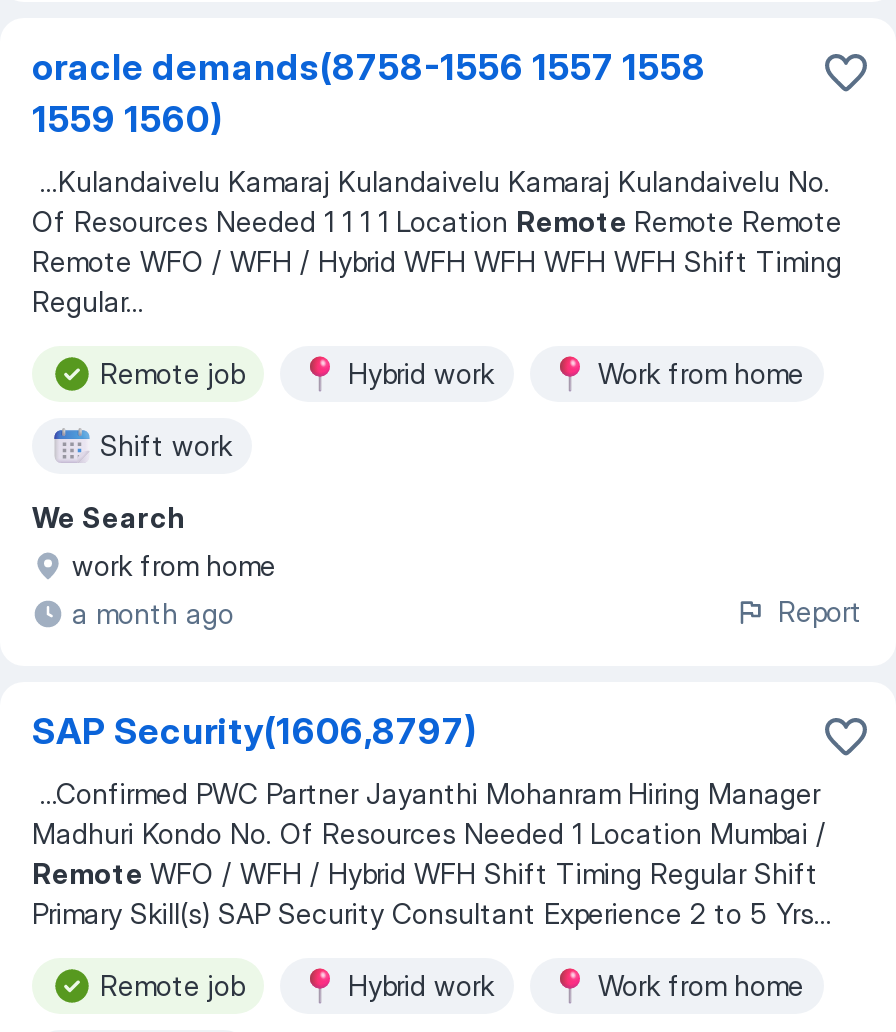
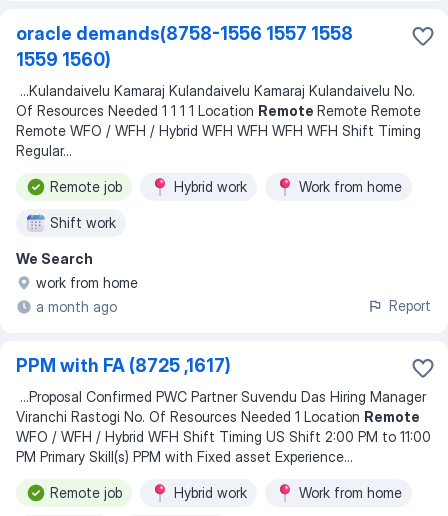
- SAP Security(1606,8797)
+ PPM with FA (8725 ,1617)

- ...Confirmed PWC Partner Jayanthi Mohanram Hiring Manager
- Madhuri Kondo No. Of Resources Needed 1 Location Mumbai /
- Remote WFO / WFH / Hybrid WFH Shift Timing Regular Shift
- Primary Skill(s) SAP Security Consultant Experience 2 to 5 Yrs...
+ ...Proposal Confirmed PWC Partner Suvendu Das Hiring Manager
+ Viranchi Rastogi No. Of Resources Needed 1 Location Remote
+ WFO / WFH / Hybrid WFH Shift Timing US Shift 2:00 PM to 11:00
+ PM Primary Skill(s) PPM with Fixed asset Experience...
